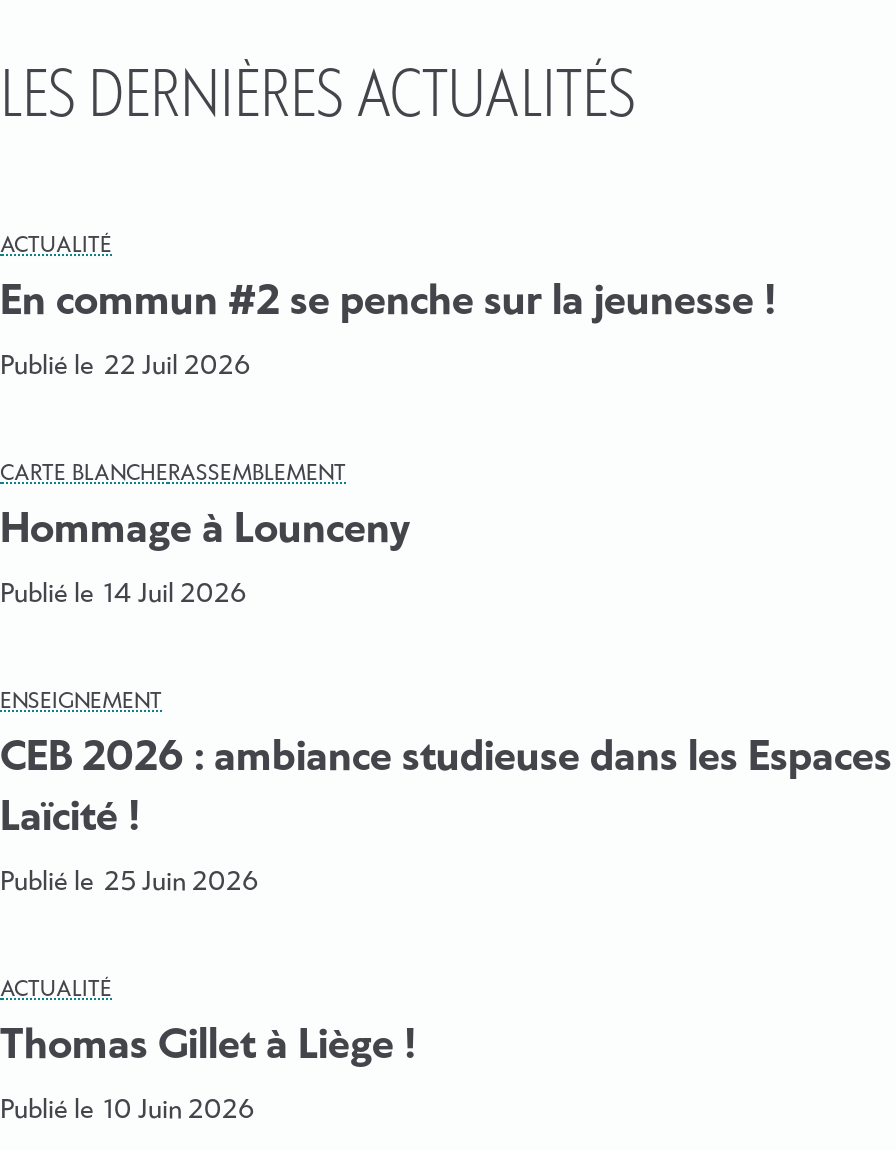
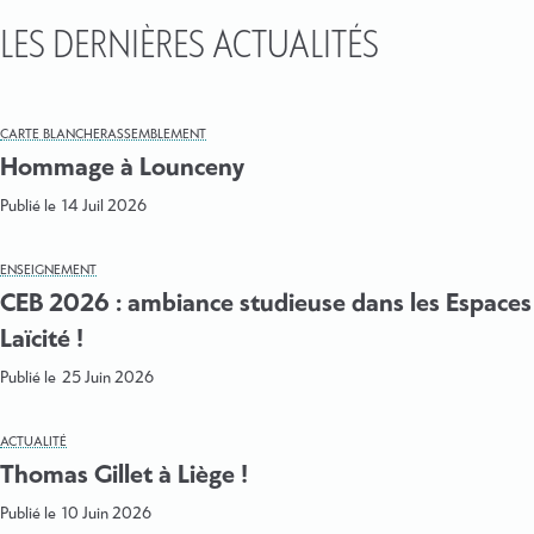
- ACTUALITÉ
- En commun #2 se penche sur la jeunesse !
- Publié le 22 Juil 2026
